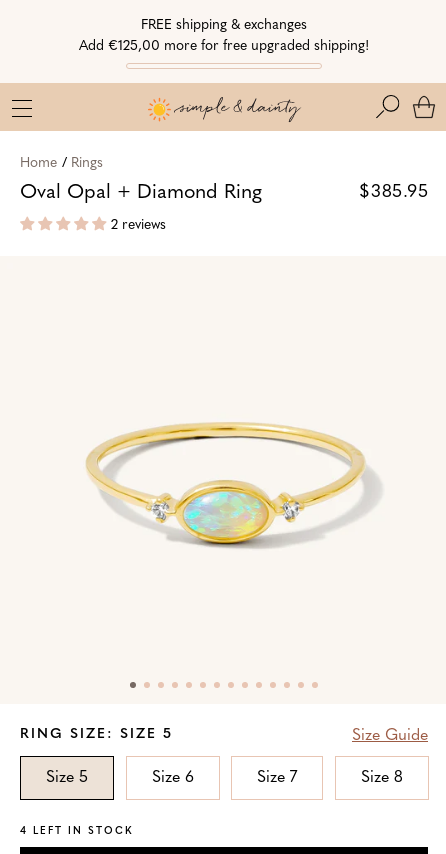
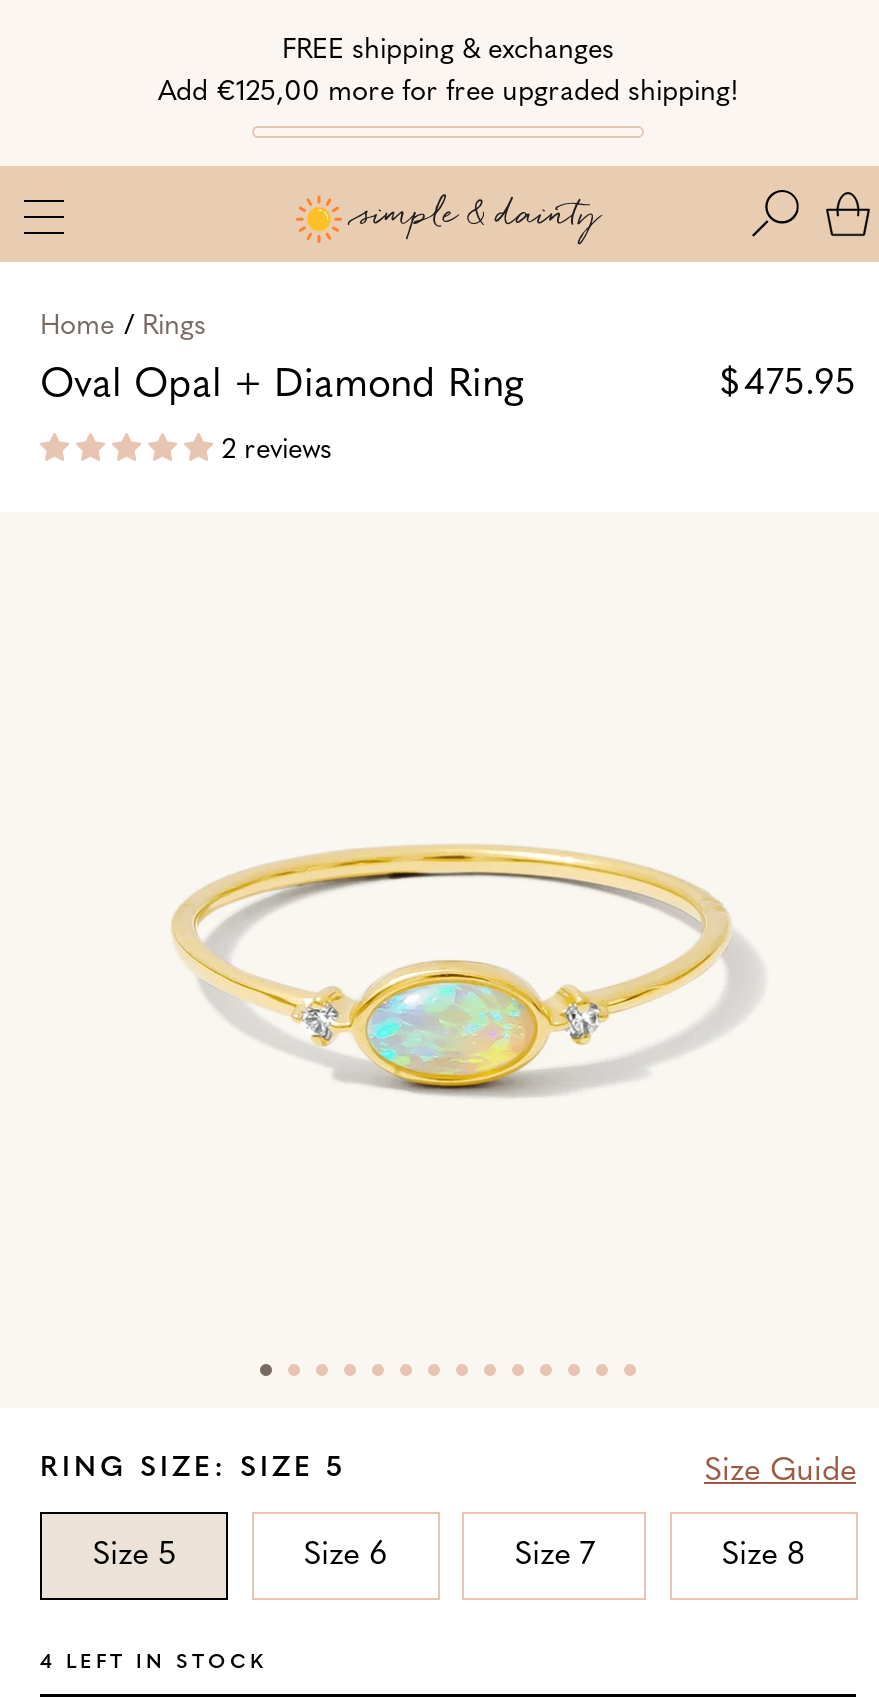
- $385.95
+ $475.95
